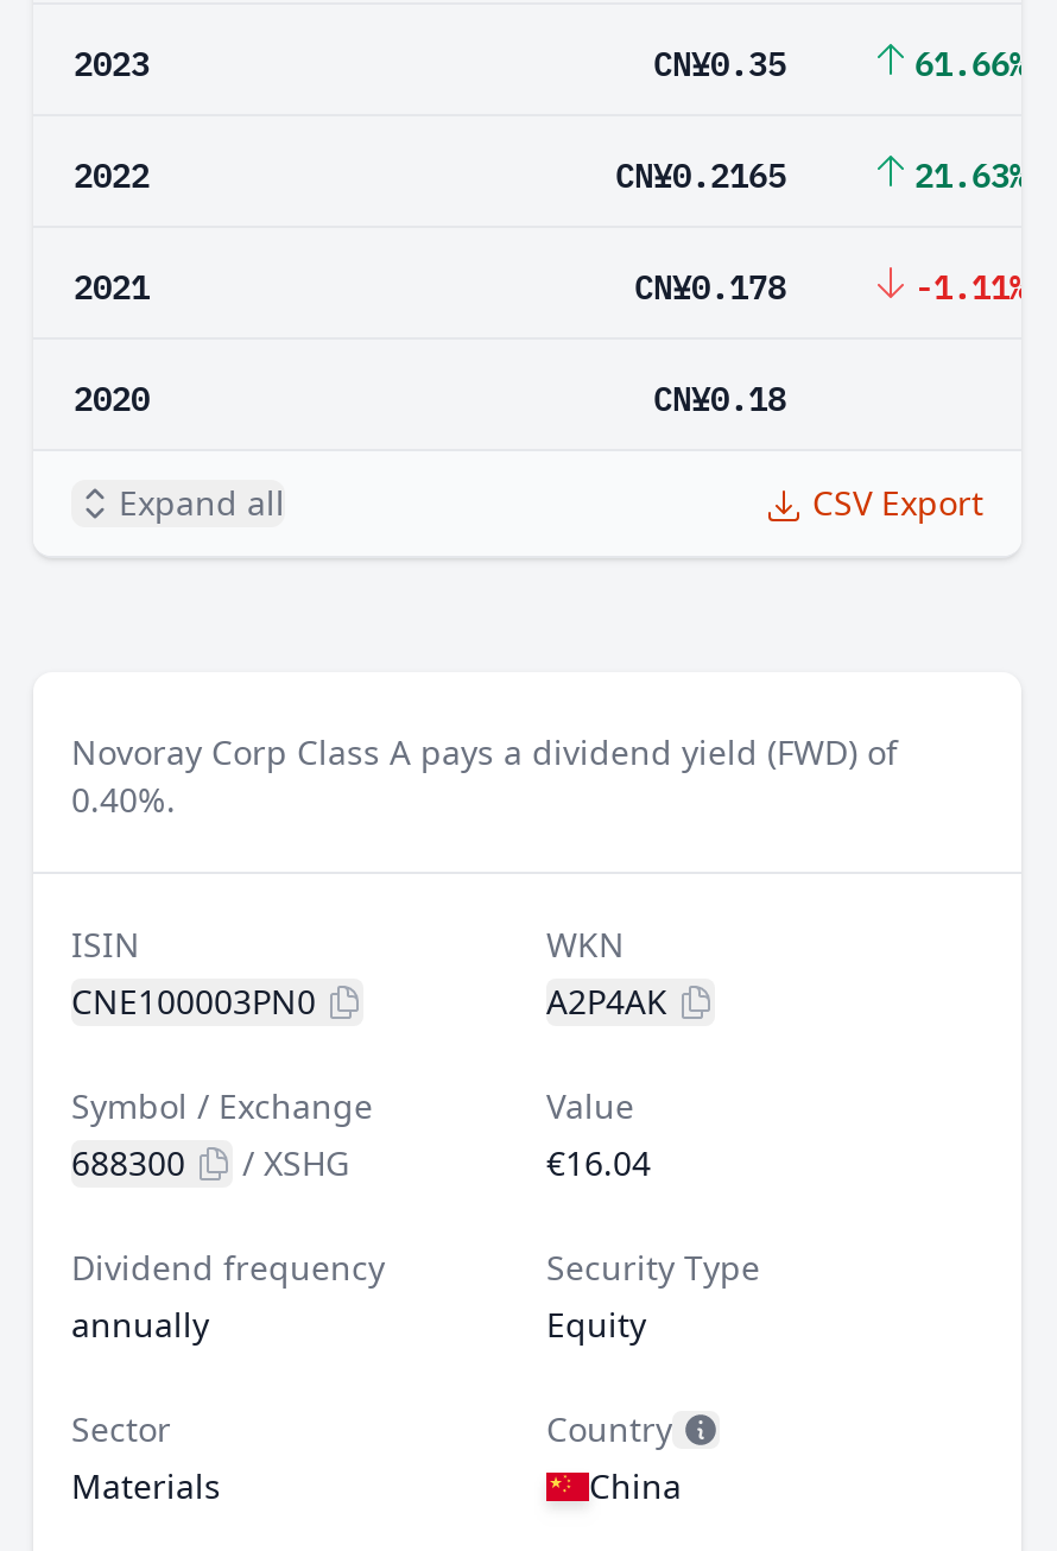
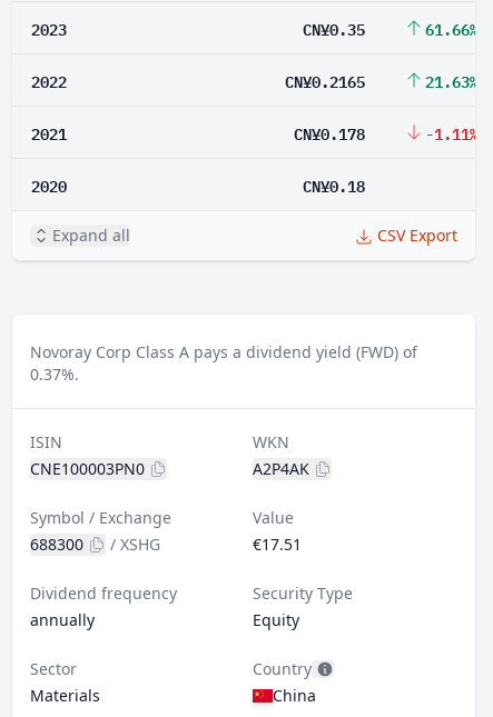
- 0.40%.
+ 0.37%.

- €16.04
+ €17.51
